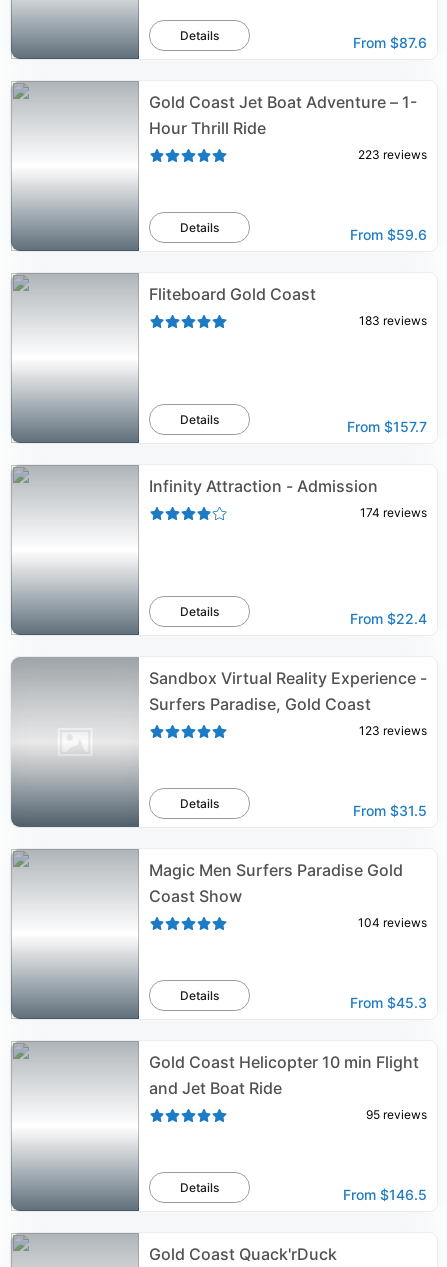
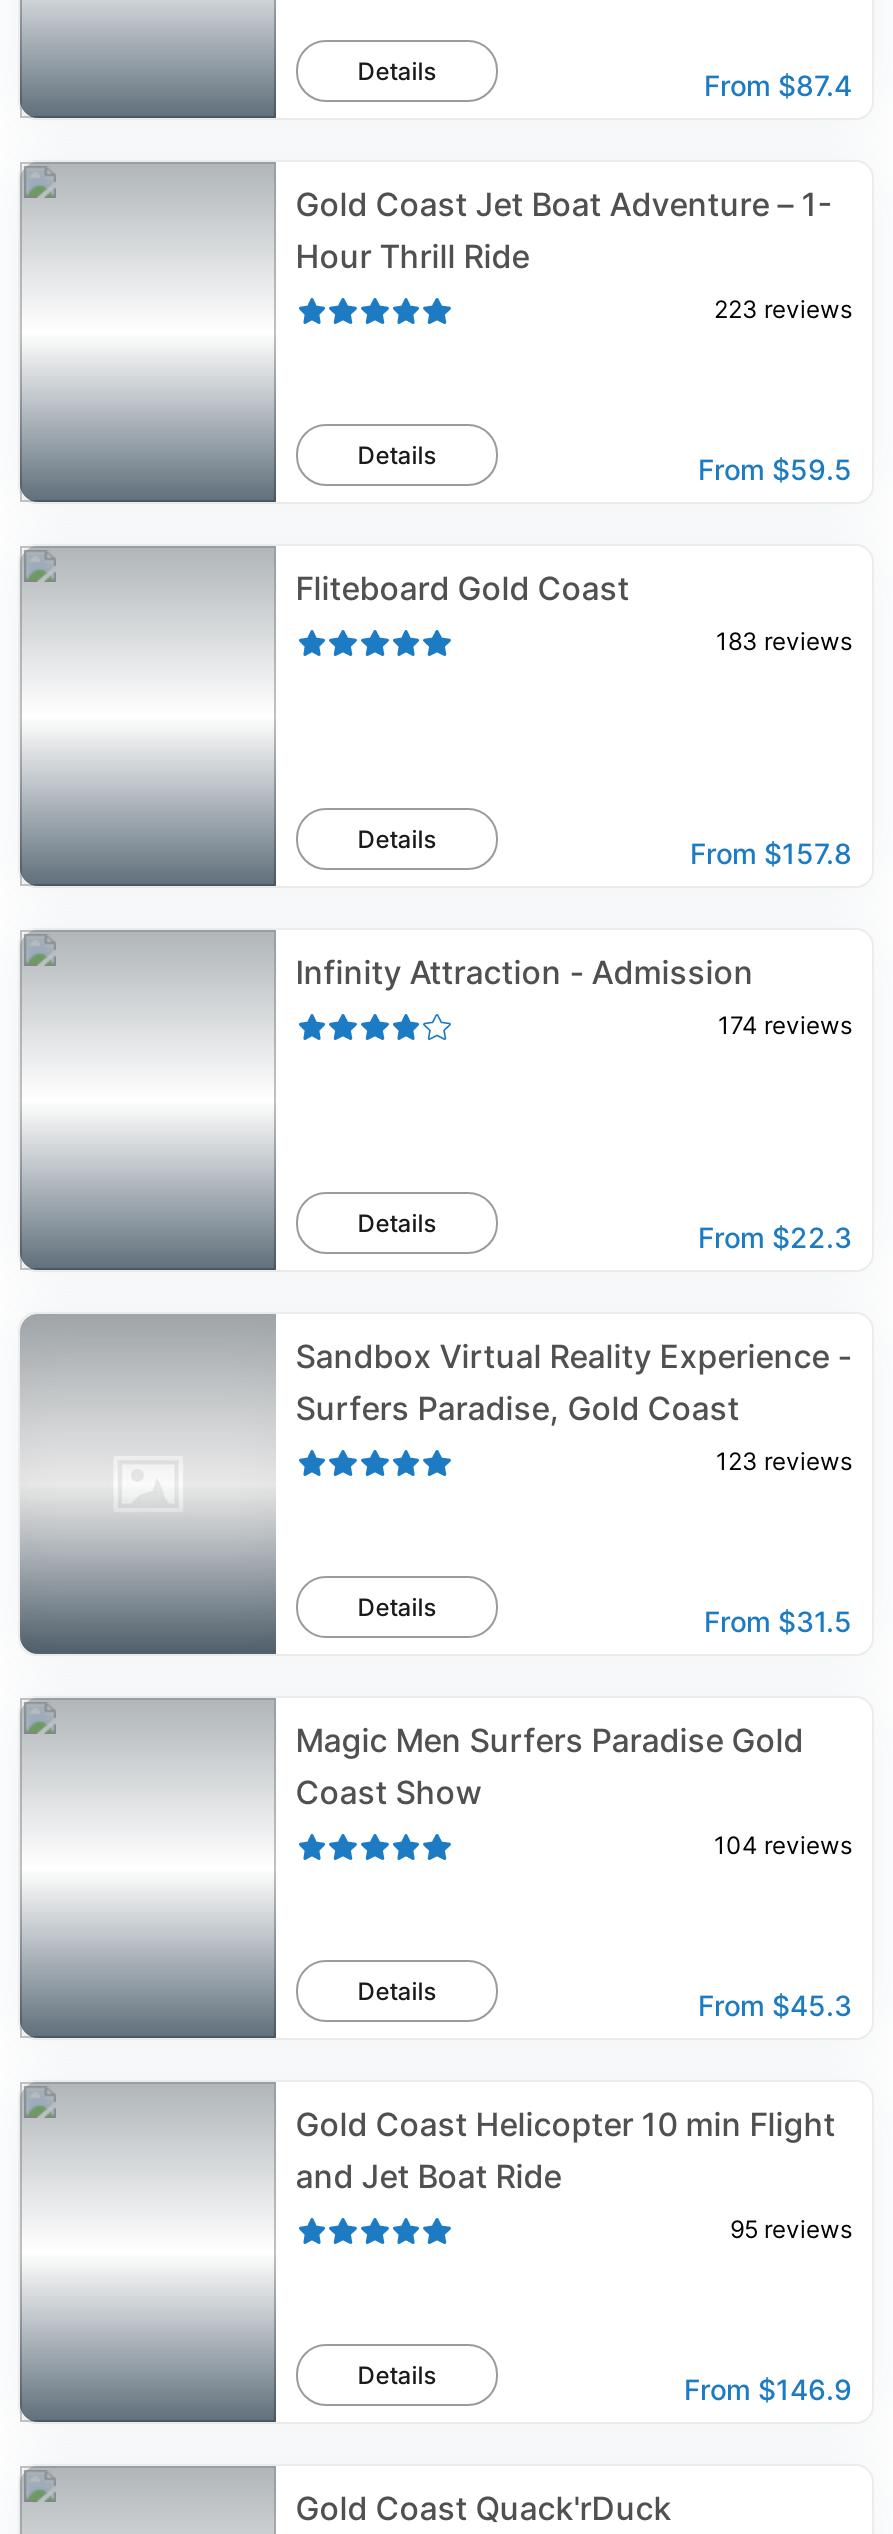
- From $87.6
+ From $87.4

- From $59.6
+ From $59.5

- From $157.7
+ From $157.8

- From $22.4
+ From $22.3

- From $146.5
+ From $146.9
